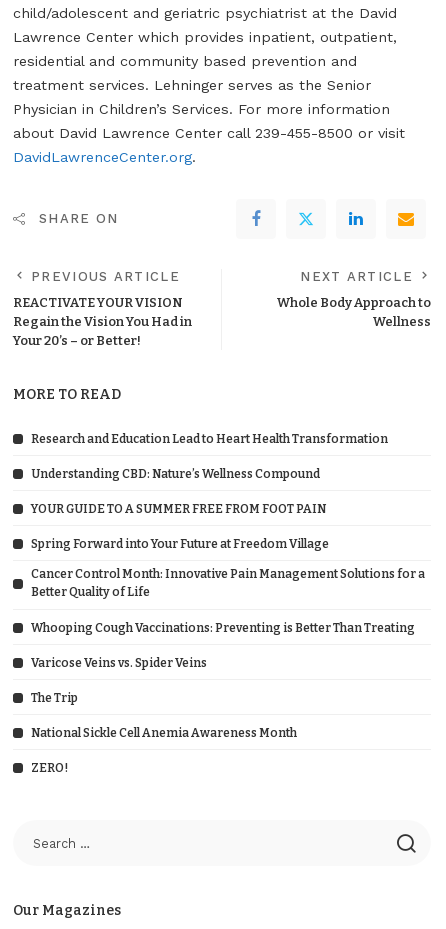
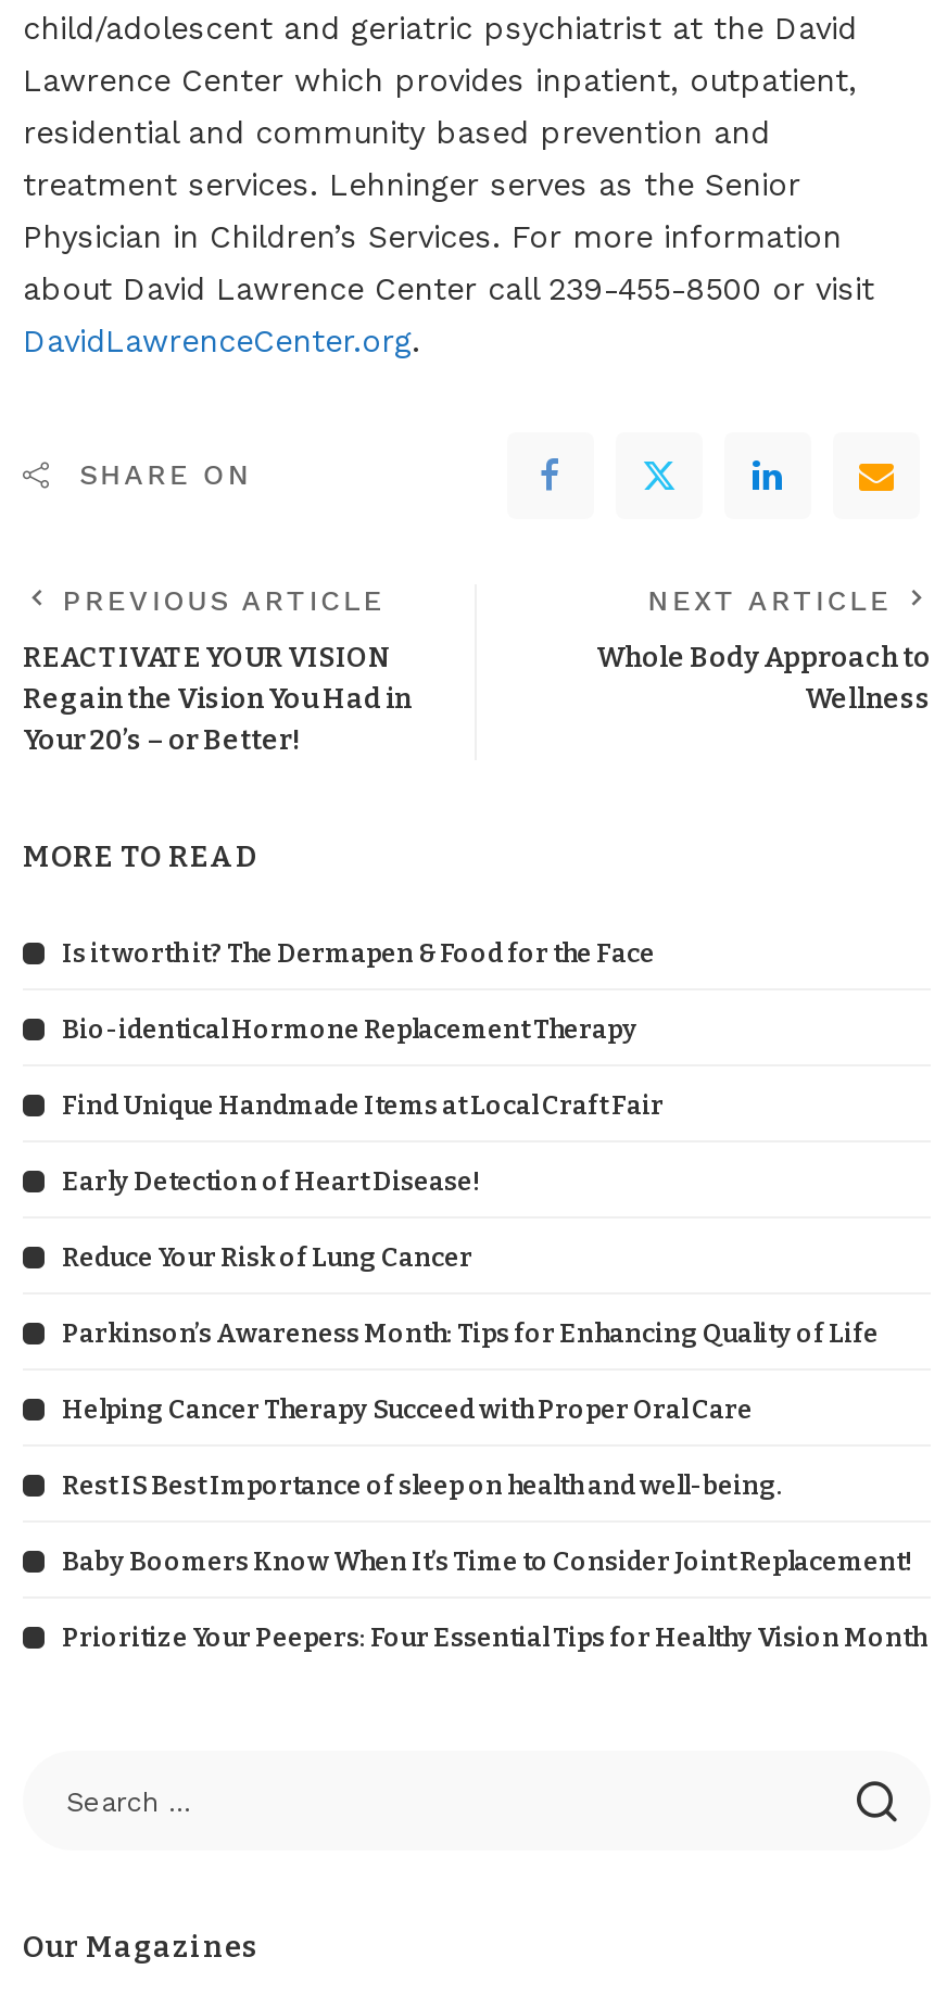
- Research and Education Lead to Heart Health Transformation
+ Is it worth it? The Dermapen & Food for the Face

- Understanding CBD: Nature’s Wellness Compound
+ Bio-identical Hormone Replacement Therapy

- YOUR GUIDE TO A SUMMER FREE FROM FOOT PAIN
+ Find Unique Handmade Items at Local Craft Fair

- Spring Forward into Your Future at Freedom Village
+ Early Detection of Heart Disease!

- Cancer Control Month: Innovative Pain Management Solutions for a
- Better Quality of Life
+ Reduce Your Risk of Lung Cancer

- Whooping Cough Vaccinations: Preventing is Better Than Treating
+ Parkinson’s Awareness Month: Tips for Enhancing Quality of Life

- Varicose Veins vs. Spider Veins
+ Helping Cancer Therapy Succeed with Proper Oral Care

- The Trip
+ Rest IS Best Importance of sleep on health and well-being.

- National Sickle Cell Anemia Awareness Month
+ Baby Boomers Know When It’s Time to Consider Joint Replacement!

- ZERO!
+ Prioritize Your Peepers: Four Essential Tips for Healthy Vision Month
